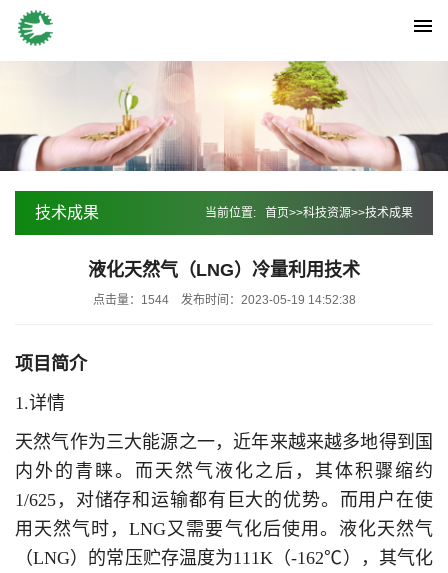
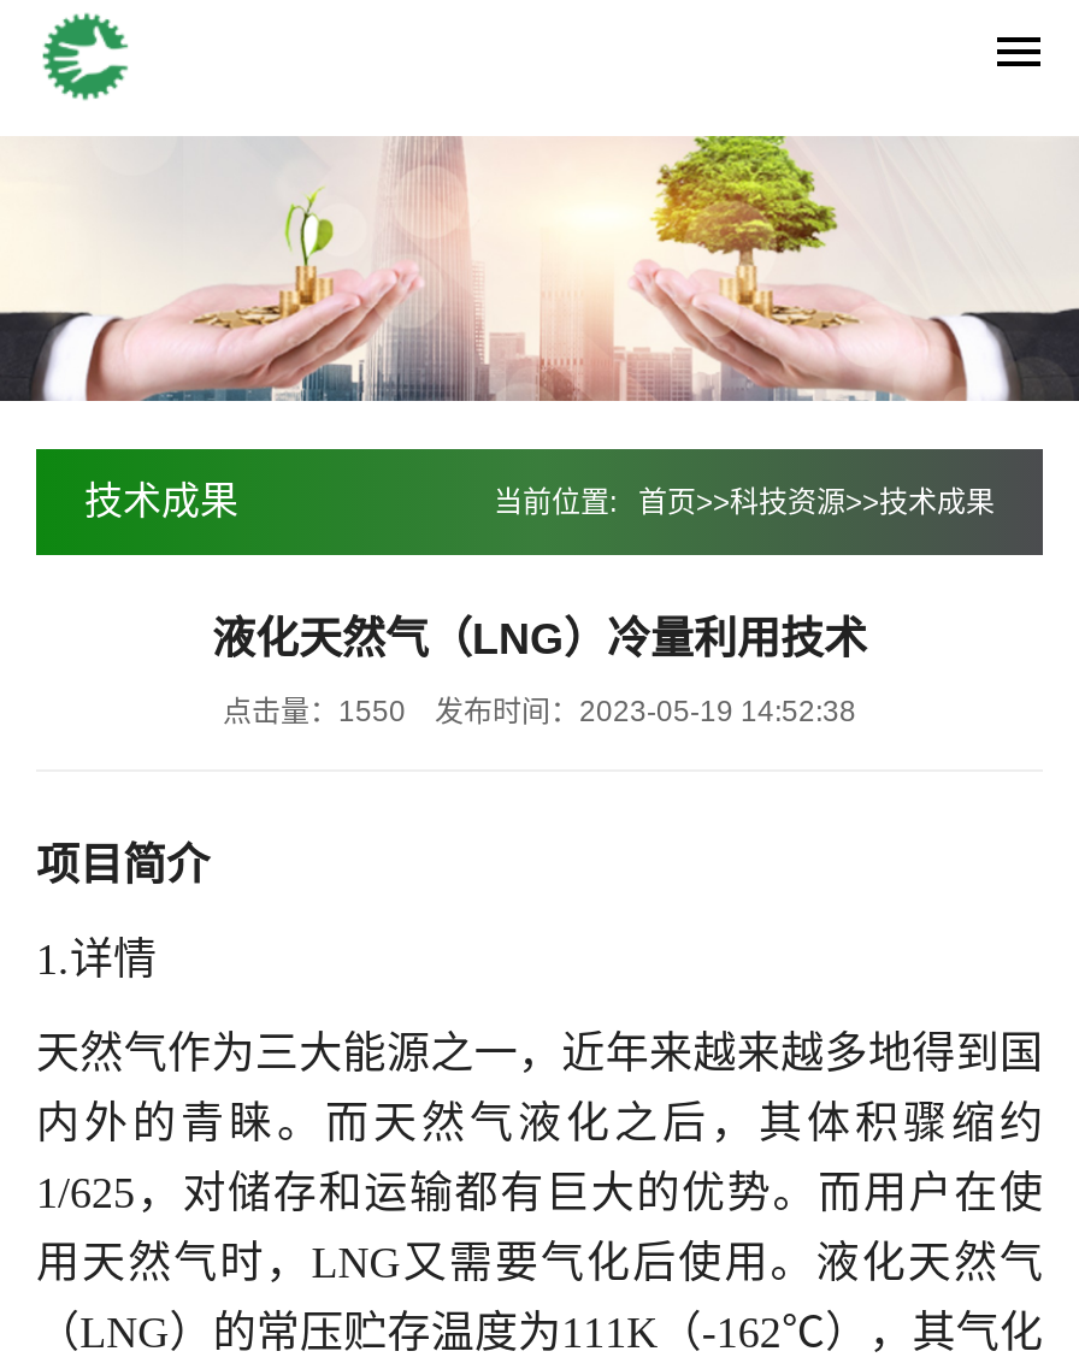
- 点击量：1544 发布时间：2023-05-19 14:52:38
+ 点击量：1550 发布时间：2023-05-19 14:52:38
